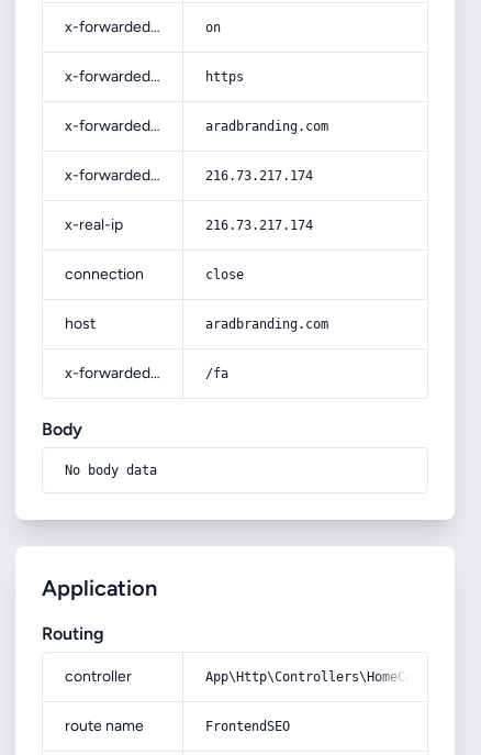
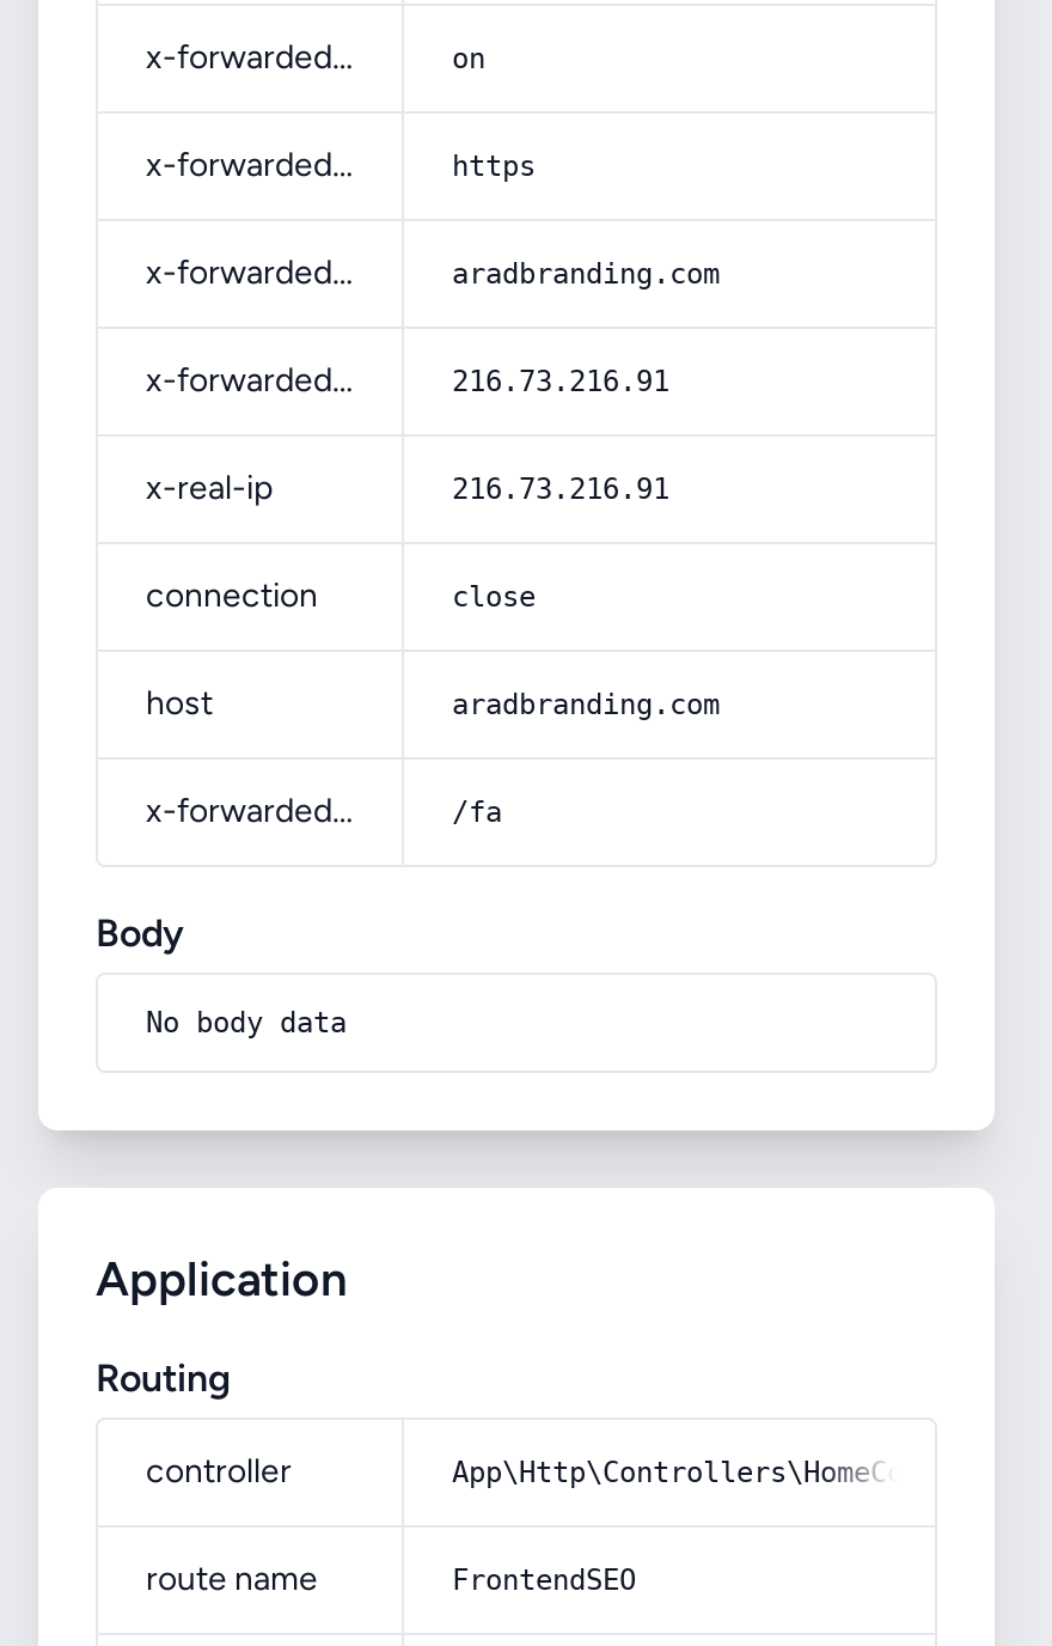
- 216.73.217.174
+ 216.73.216.91

- 216.73.217.174
+ 216.73.216.91
